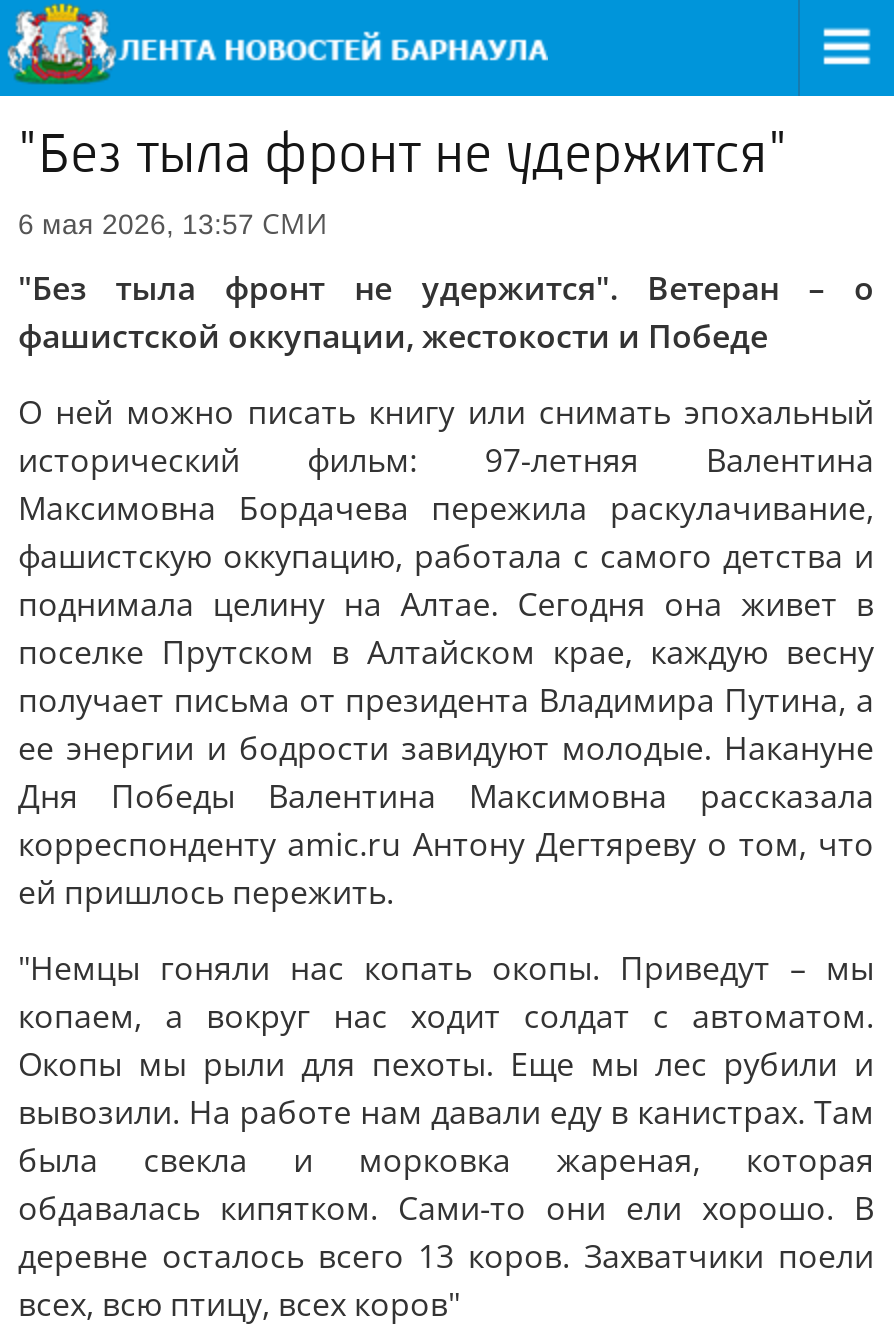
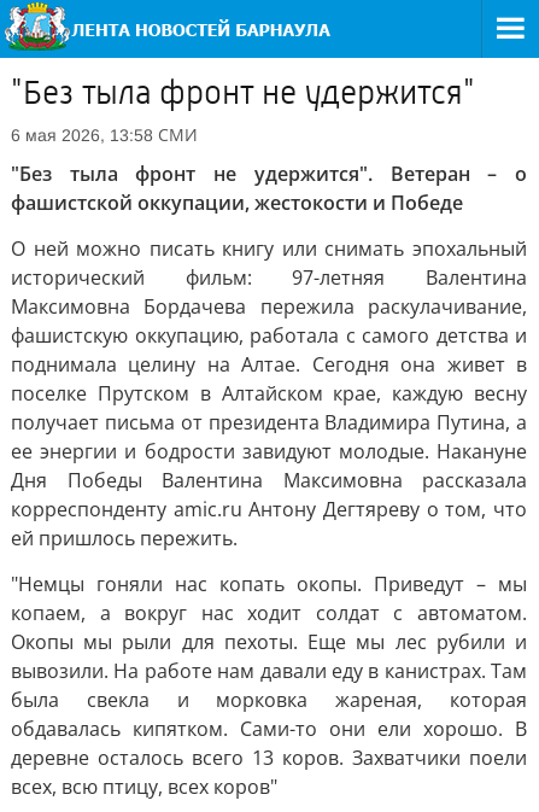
- 6 мая 2026, 13:57 СМИ
+ 6 мая 2026, 13:58 СМИ
